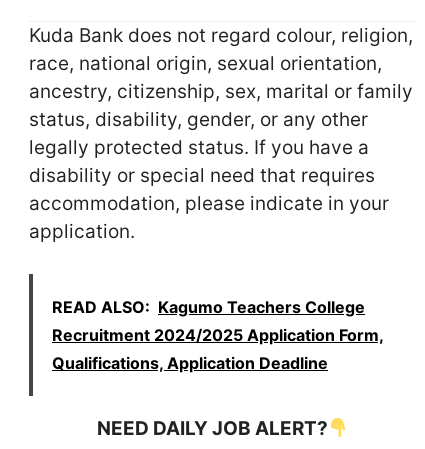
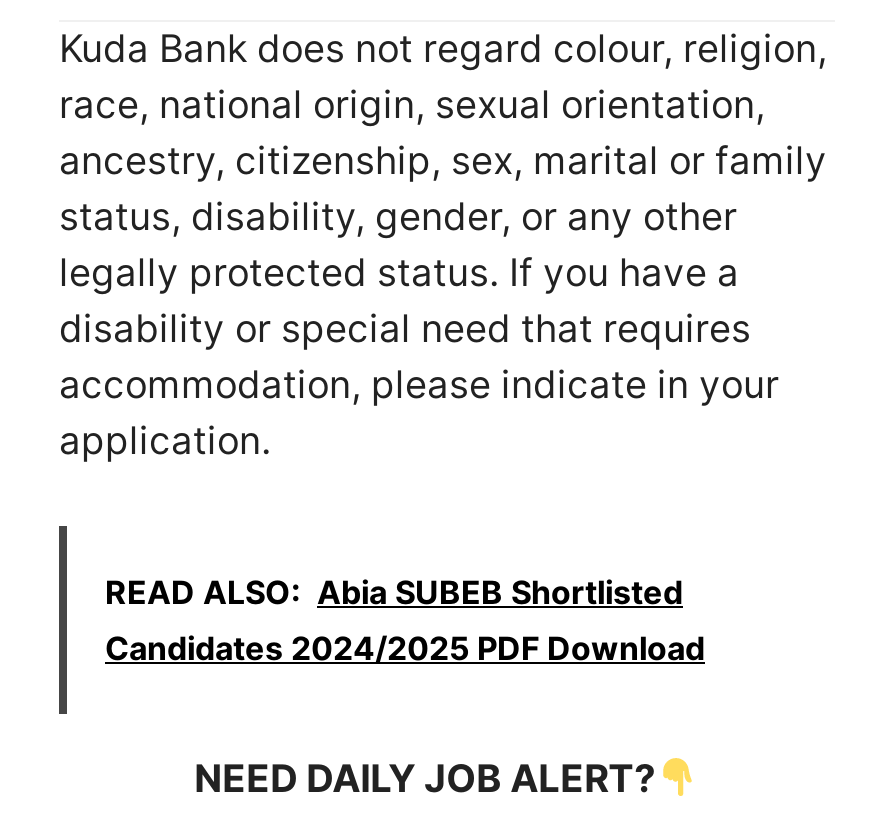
- READ ALSO: Kagumo Teachers College
- Recruitment 2024/2025 Application Form,
- Qualifications, Application Deadline
+ READ ALSO: Abia SUBEB Shortlisted
+ Candidates 2024/2025 PDF Download
